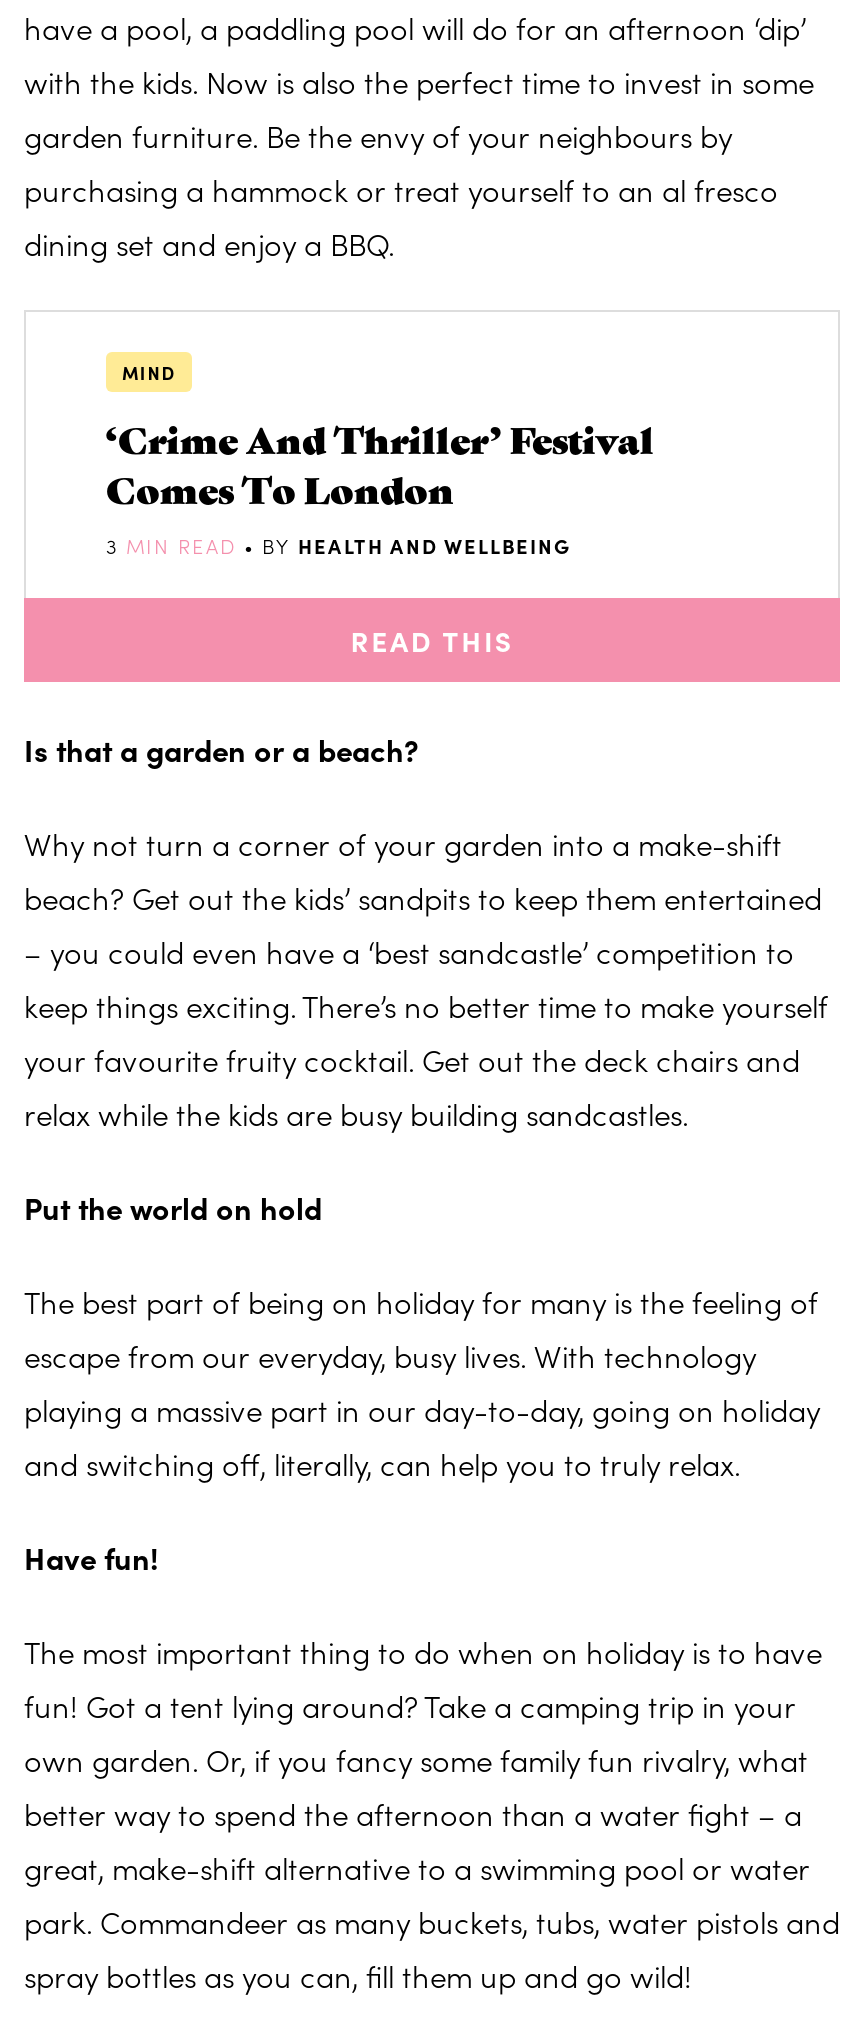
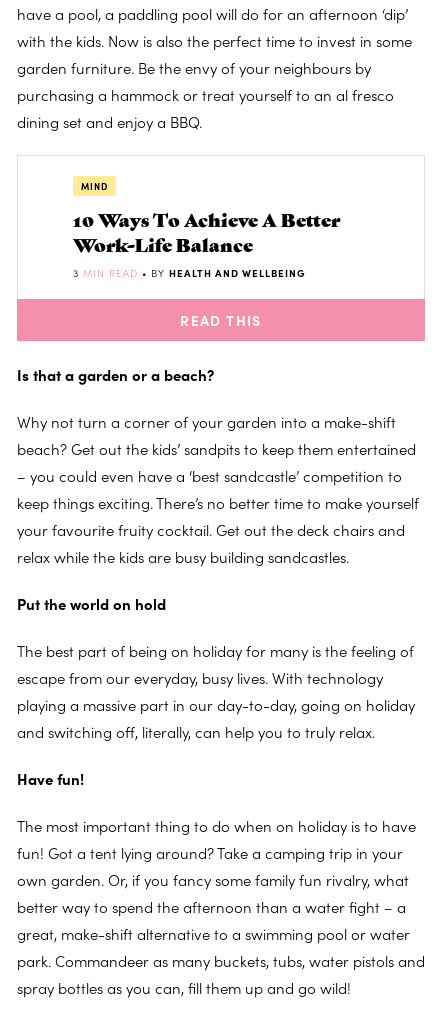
- ‘Crime And Thriller’ Festival
- Comes To London
+ 10 Ways To Achieve A Better
+ Work-Life Balance
